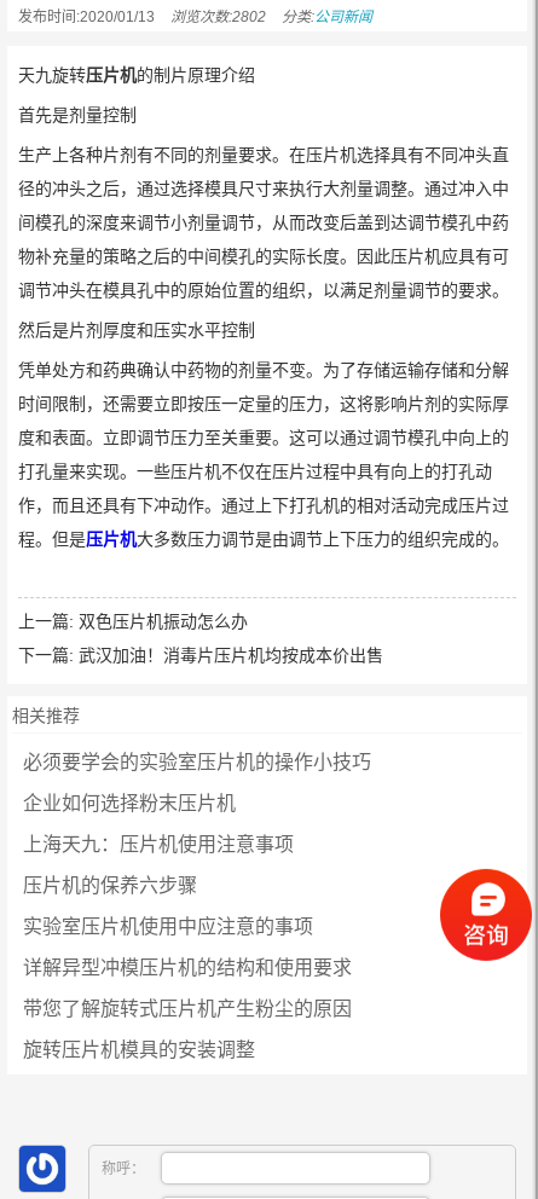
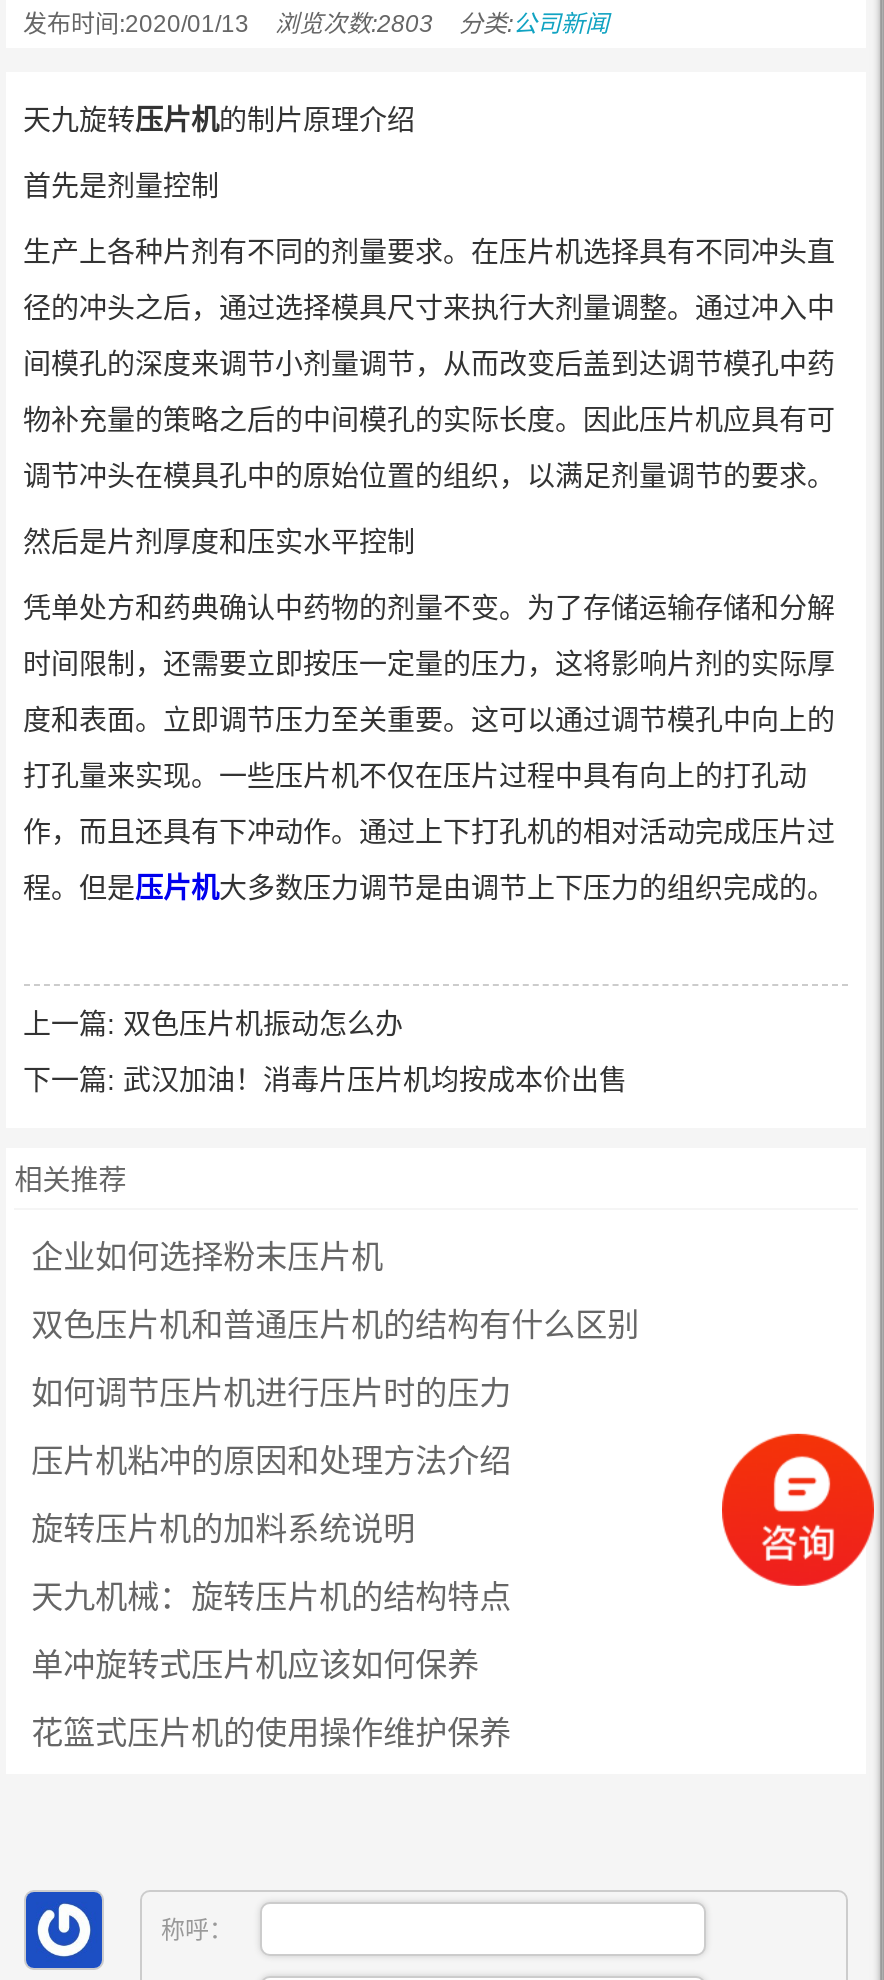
- 发布时间:2020/01/13 浏览次数:2802 分类:公司新闻
+ 发布时间:2020/01/13 浏览次数:2803 分类:公司新闻

- 必须要学会的实验室压片机的操作小技巧

moved up: 企业如何选择粉末压片机

- 上海天九：压片机使用注意事项
- 压片机的保养六步骤
- 实验室压片机使用中应注意的事项
- 详解异型冲模压片机的结构和使用要求
- 带您了解旋转式压片机产生粉尘的原因
- 旋转压片机模具的安装调整
+ 双色压片机和普通压片机的结构有什么区别
+ 如何调节压片机进行压片时的压力
+ 压片机粘冲的原因和处理方法介绍
+ 旋转压片机的加料系统说明
+ 天九机械：旋转压片机的结构特点
+ 单冲旋转式压片机应该如何保养
+ 花篮式压片机的使用操作维护保养
